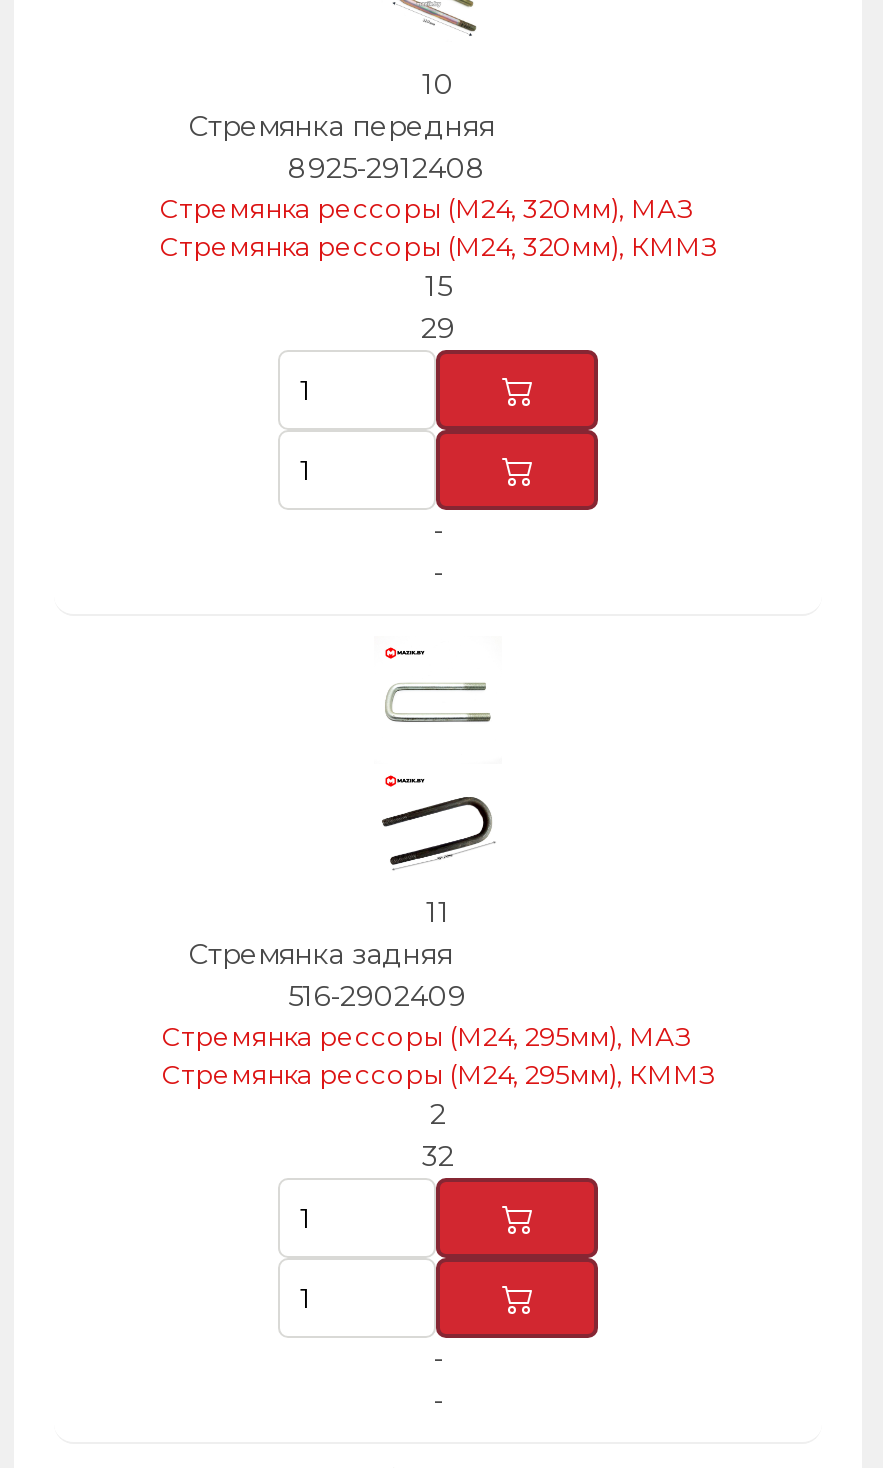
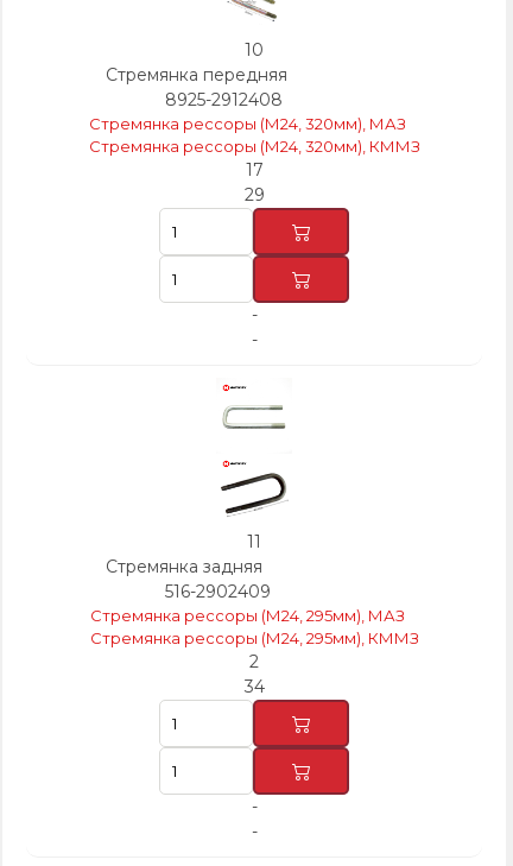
- 15
+ 17

- 32
+ 34
